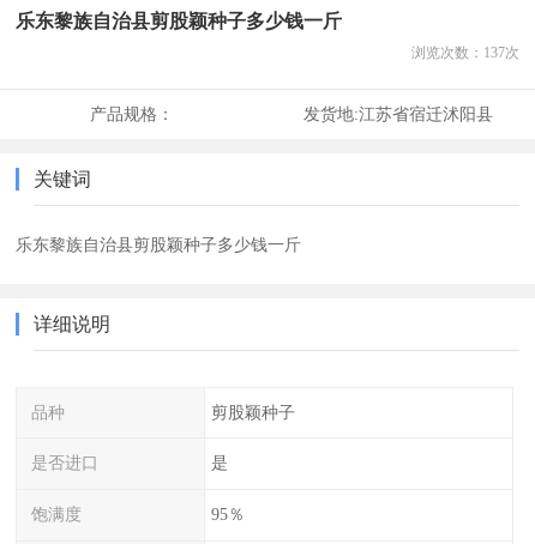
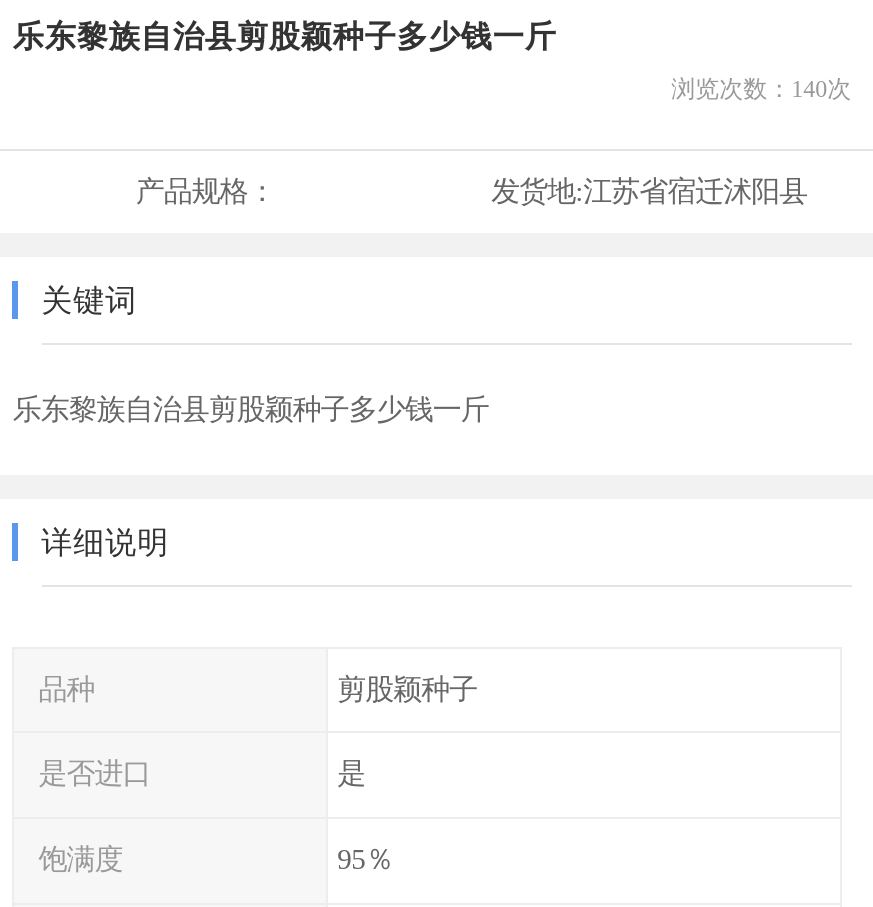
- 浏览次数：137次
+ 浏览次数：140次
